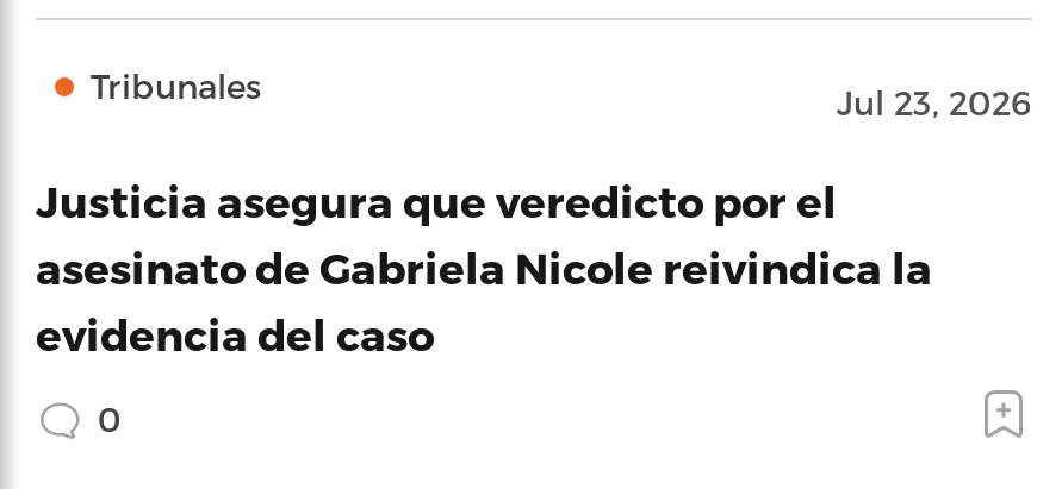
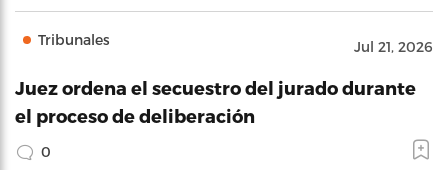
- Jul 23, 2026
+ Jul 21, 2026

- Justicia asegura que veredicto por el
- asesinato de Gabriela Nicole reivindica la
- evidencia del caso
+ Juez ordena el secuestro del jurado durante
+ el proceso de deliberación
